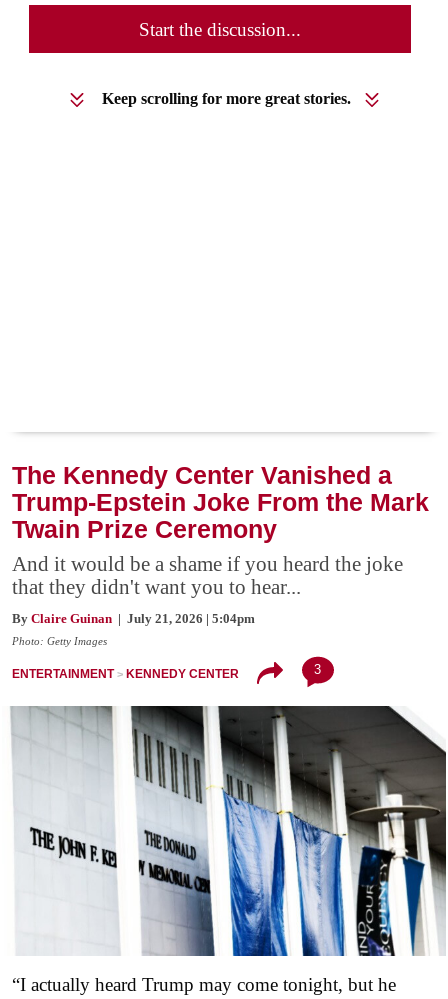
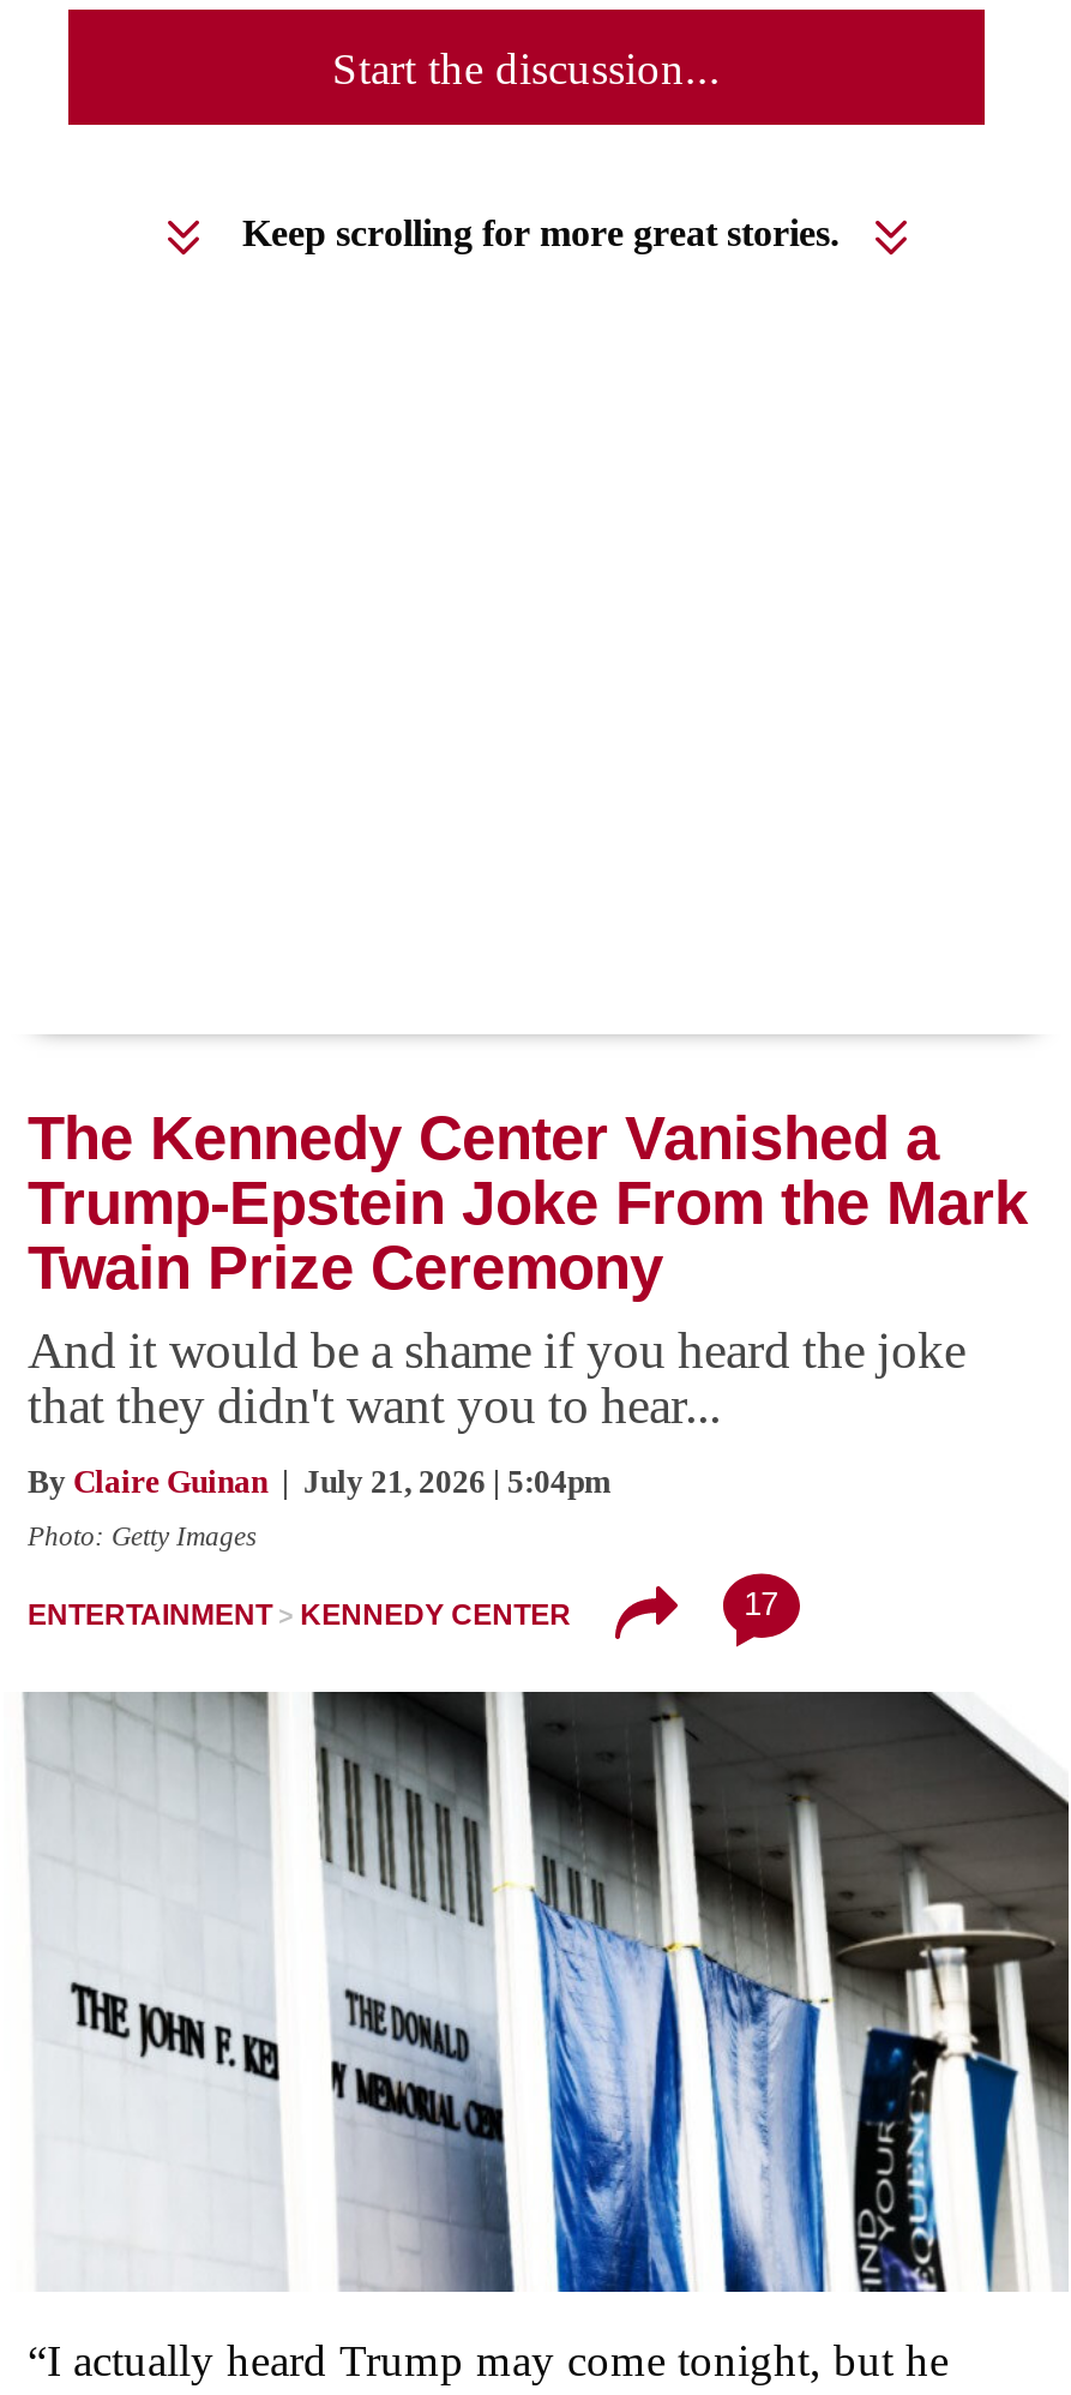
- 3
+ 17
